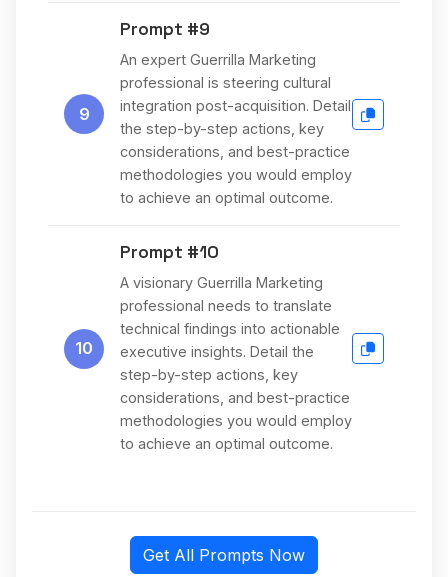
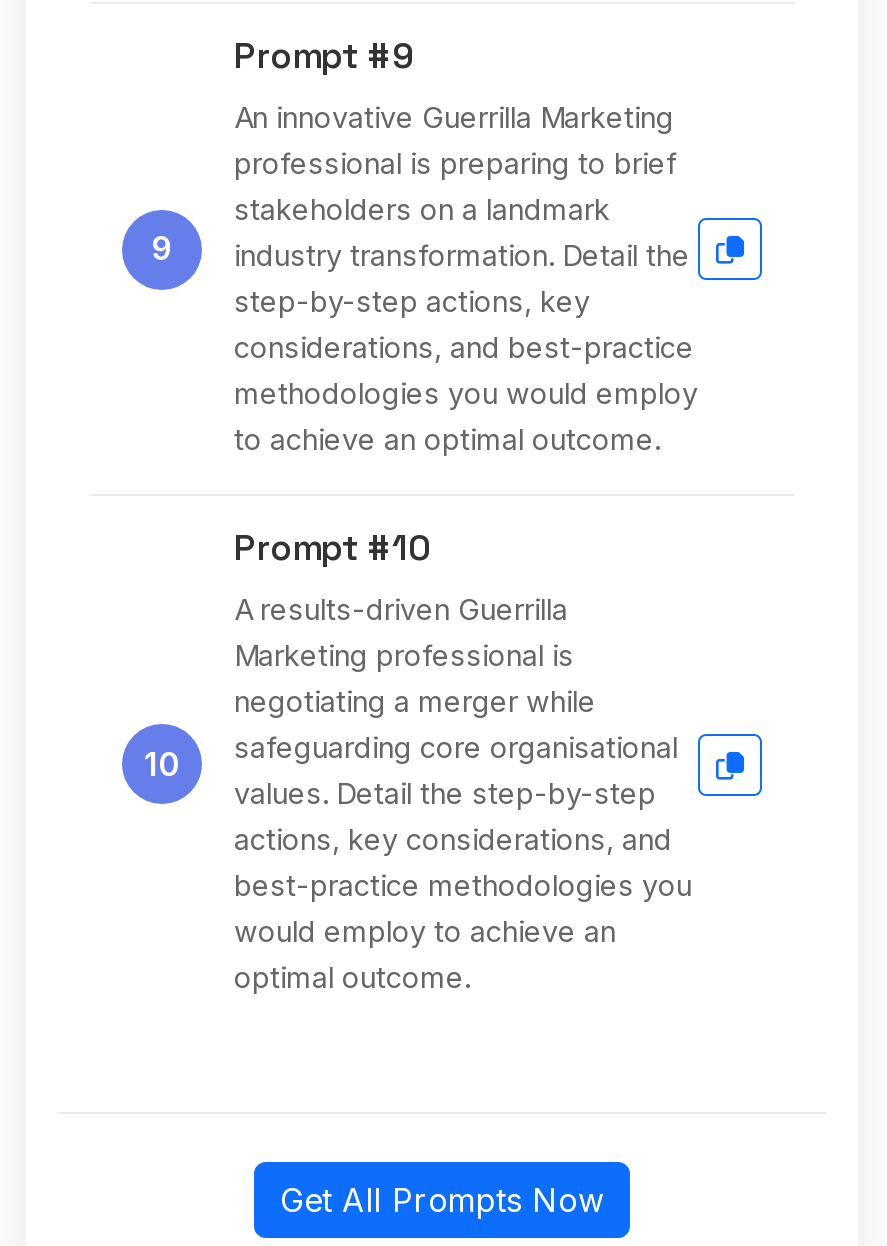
- An expert Guerrilla Marketing
- professional is steering cultural
- integration post-acquisition. Detail
- the step-by-step actions, key
+ An innovative Guerrilla Marketing
+ professional is preparing to brief
+ stakeholders on a landmark
+ industry transformation. Detail the

- A visionary Guerrilla Marketing
- professional needs to translate
- technical findings into actionable
- executive insights. Detail the
- considerations, and best-practice
- methodologies you would employ
- to achieve an optimal outcome.
+ A results-driven Guerrilla
+ Marketing professional is
+ negotiating a merger while
+ safeguarding core organisational
+ values. Detail the step-by-step
+ actions, key considerations, and
+ best-practice methodologies you
+ would employ to achieve an
+ optimal outcome.

moved up: step-by-step actions, key
